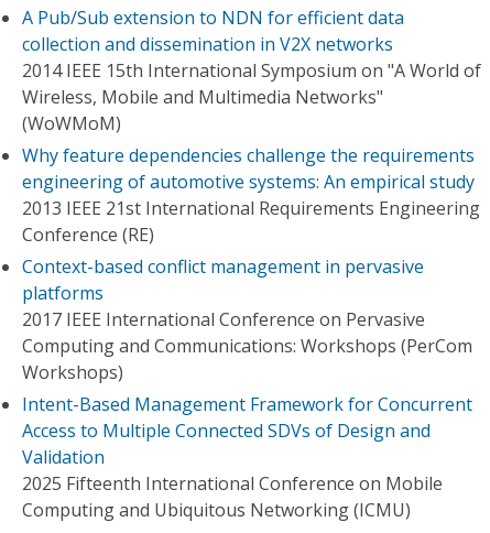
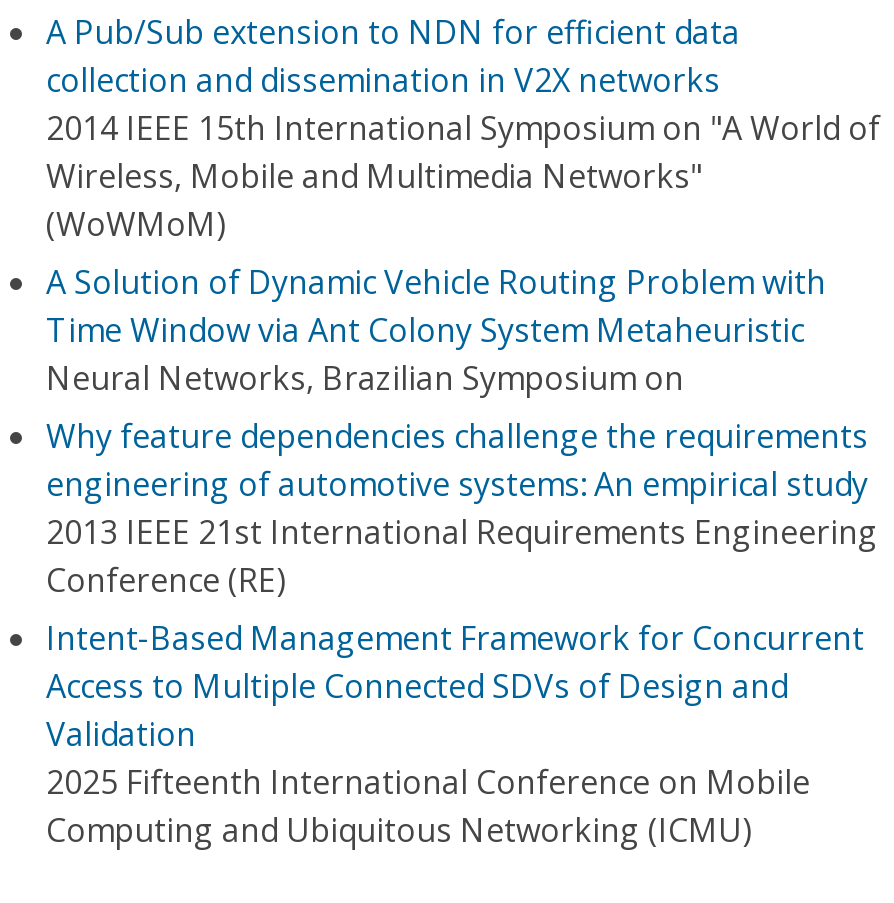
+ A Solution of Dynamic Vehicle Routing Problem with
+ Time Window via Ant Colony System Metaheuristic
+ Neural Networks, Brazilian Symposium on

moved down: Why feature dependencies challenge the requirements | engineering of automotive systems: An empirical study | 2013 IEEE 21st International Requirements Engineering | Conference (RE)

- Context-based conflict management in pervasive
- platforms
- 2017 IEEE International Conference on Pervasive
- Computing and Communications: Workshops (PerCom
- Workshops)
